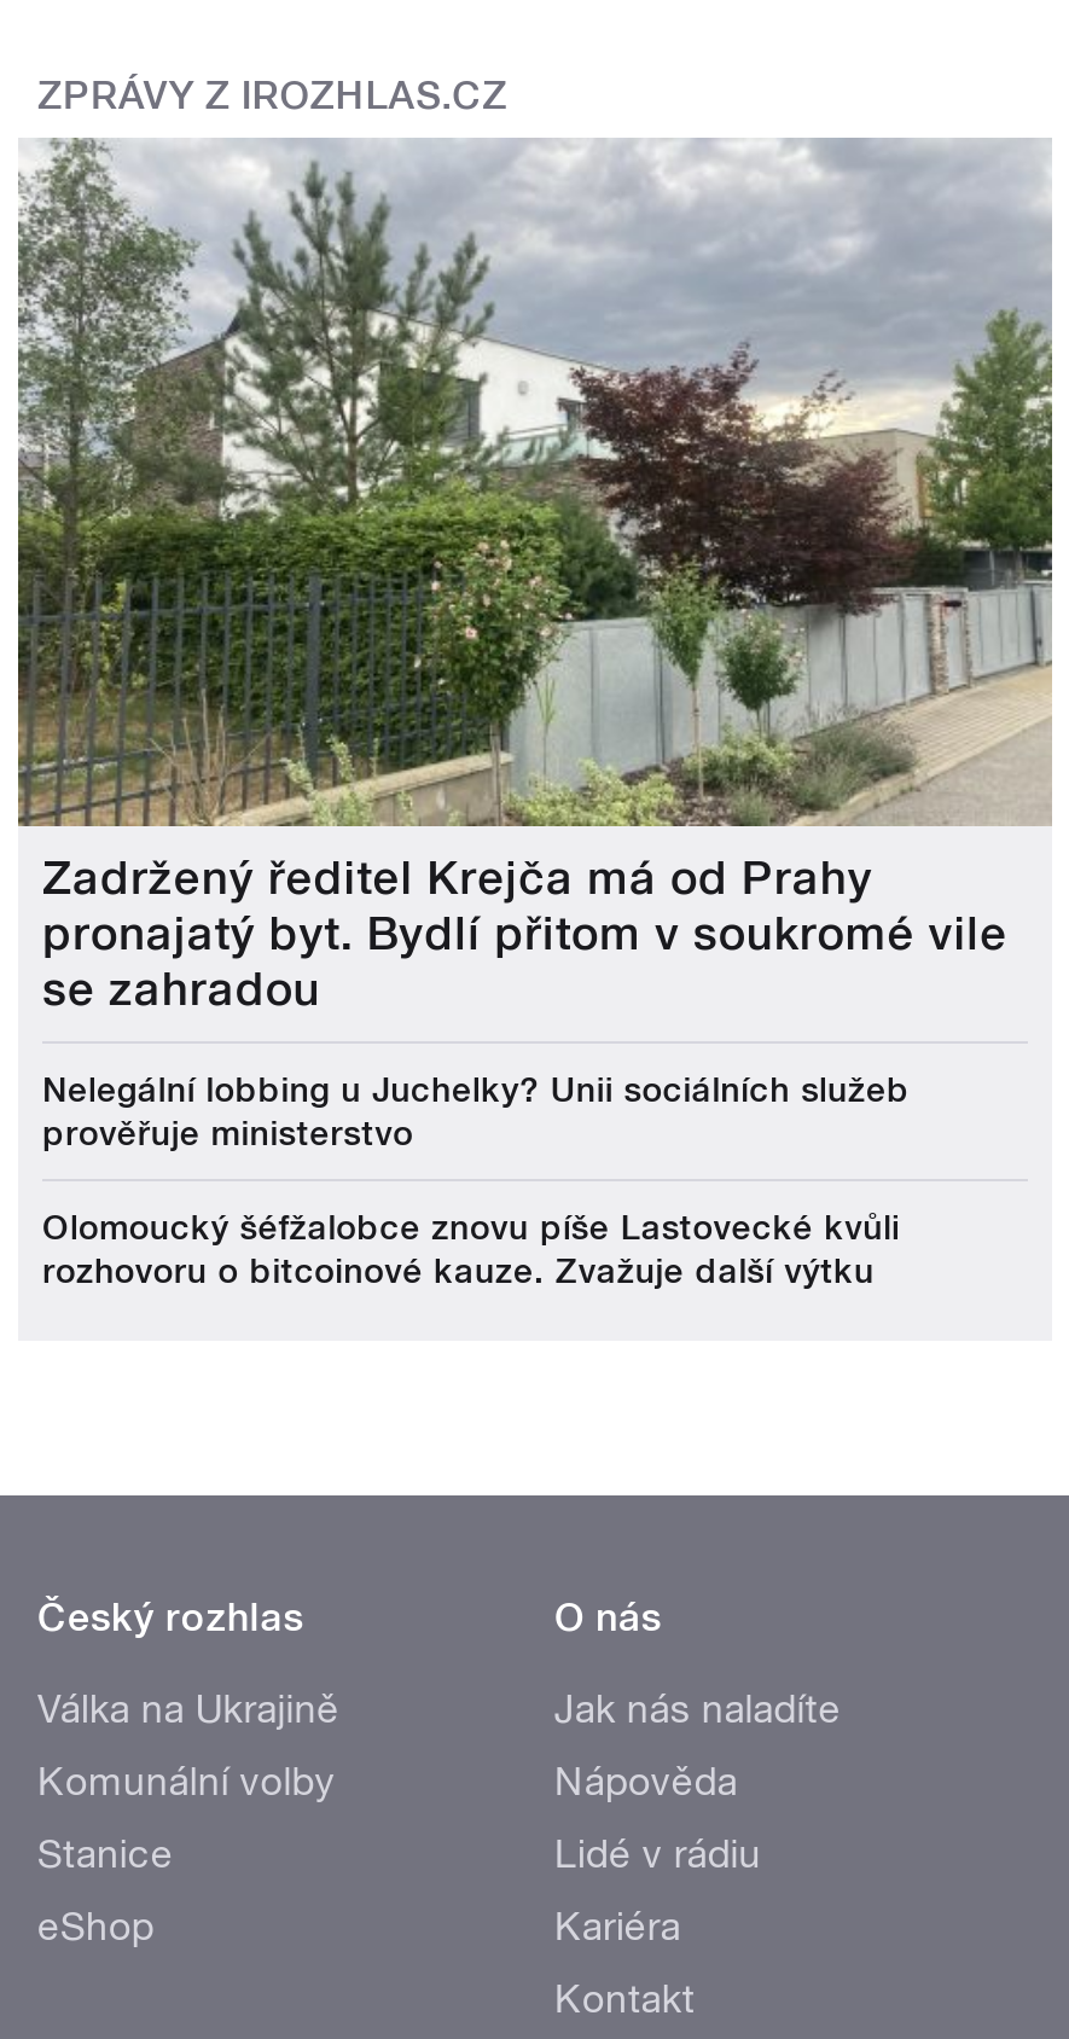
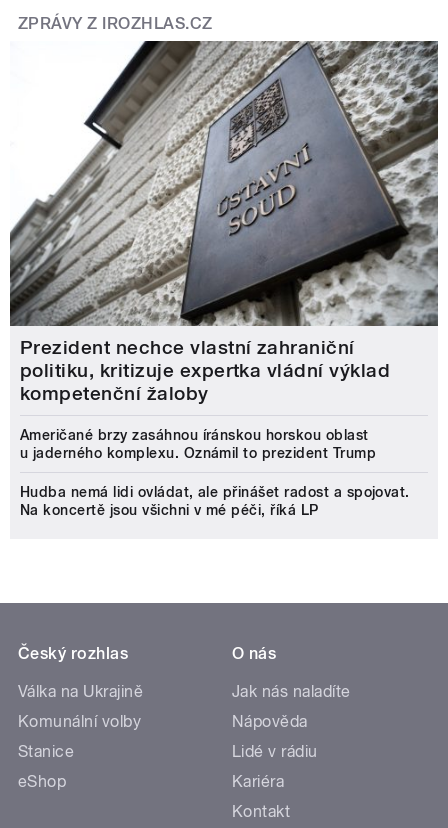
- [image]
- Zadržený ředitel Krejča má od Prahy
- pronajatý byt. Bydlí přitom v soukromé vile
- se zahradou
+ [image]
+ Prezident nechce vlastní zahraniční
+ politiku, kritizuje expertka vládní výklad
+ kompetenční žaloby

- Nelegální lobbing u Juchelky? Unii sociálních služeb
- prověřuje ministerstvo
+ Američané brzy zasáhnou íránskou horskou oblast
+ u jaderného komplexu. Oznámil to prezident Trump

- Olomoucký šéfžalobce znovu píše Lastovecké kvůli
- rozhovoru o bitcoinové kauze. Zvažuje další výtku
+ Hudba nemá lidi ovládat, ale přinášet radost a spojovat.
+ Na koncertě jsou všichni v mé péči, říká LP
